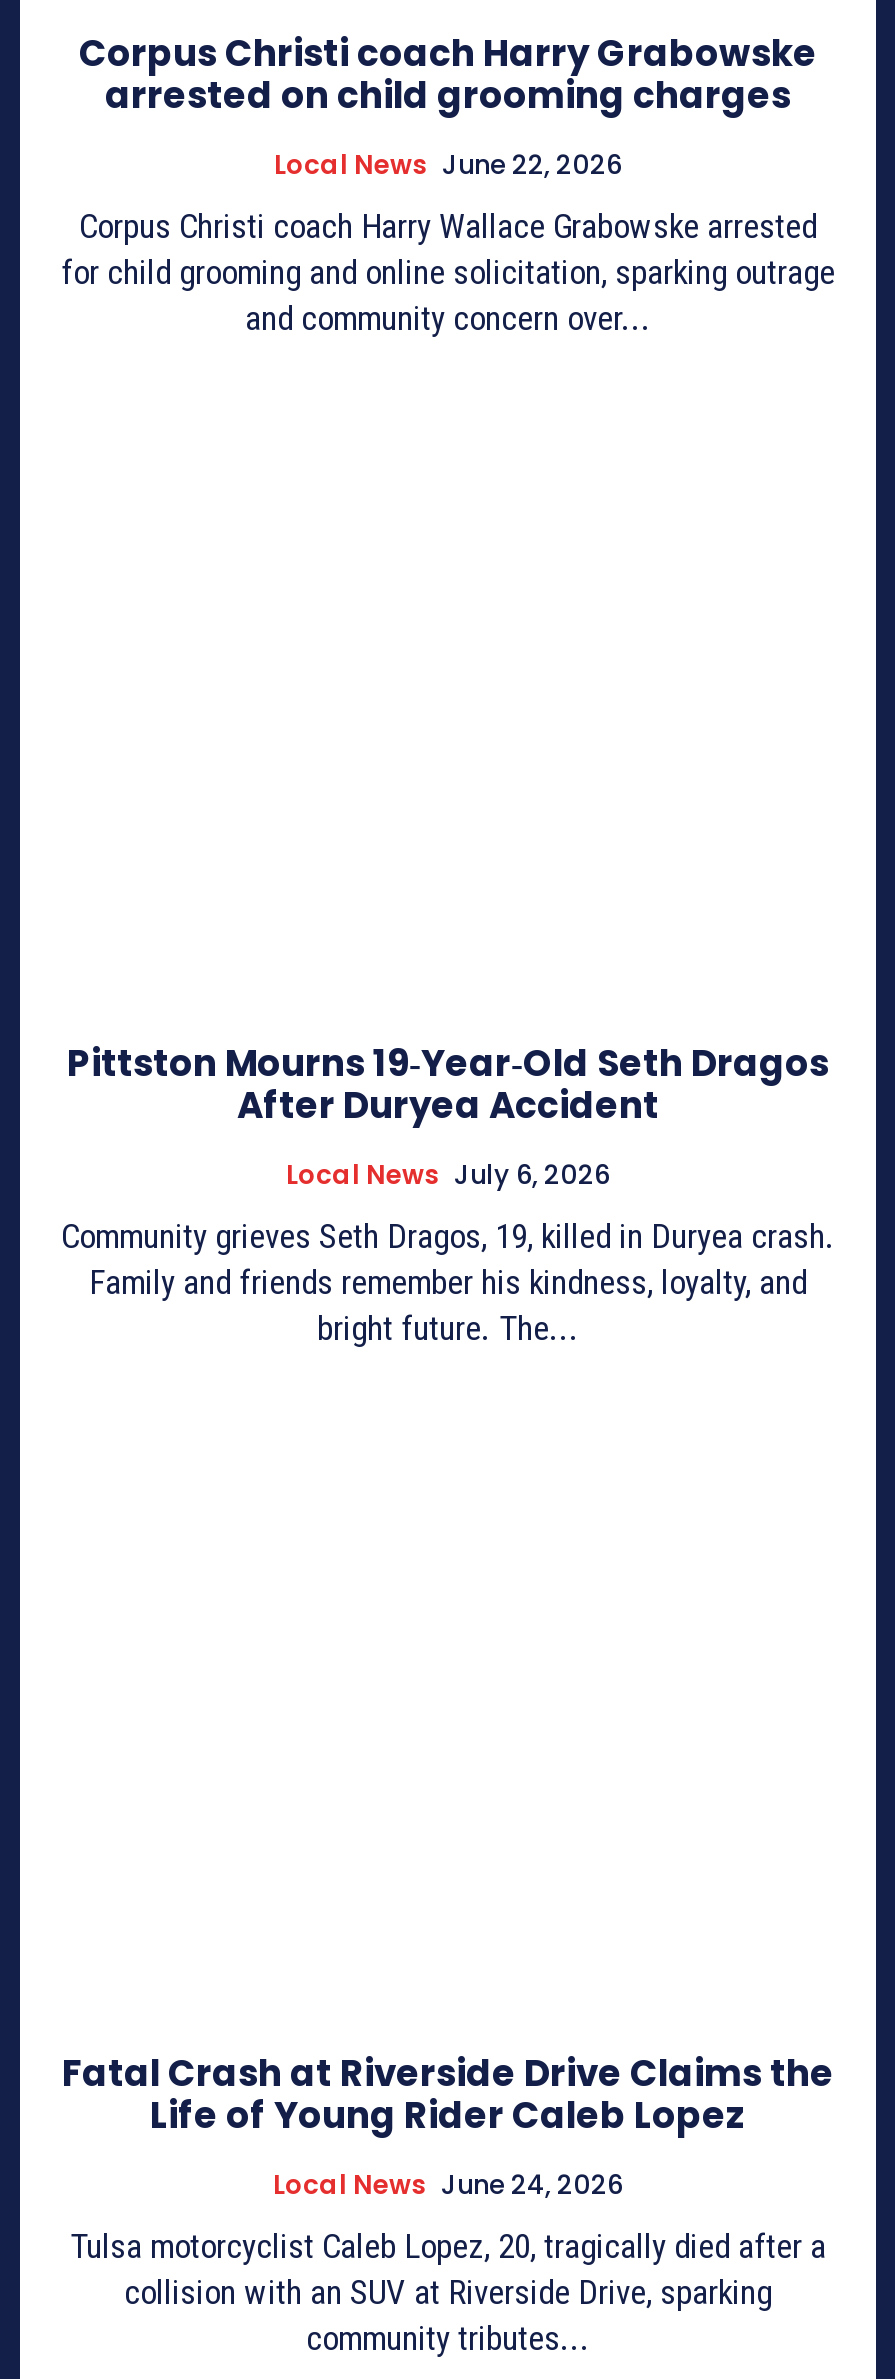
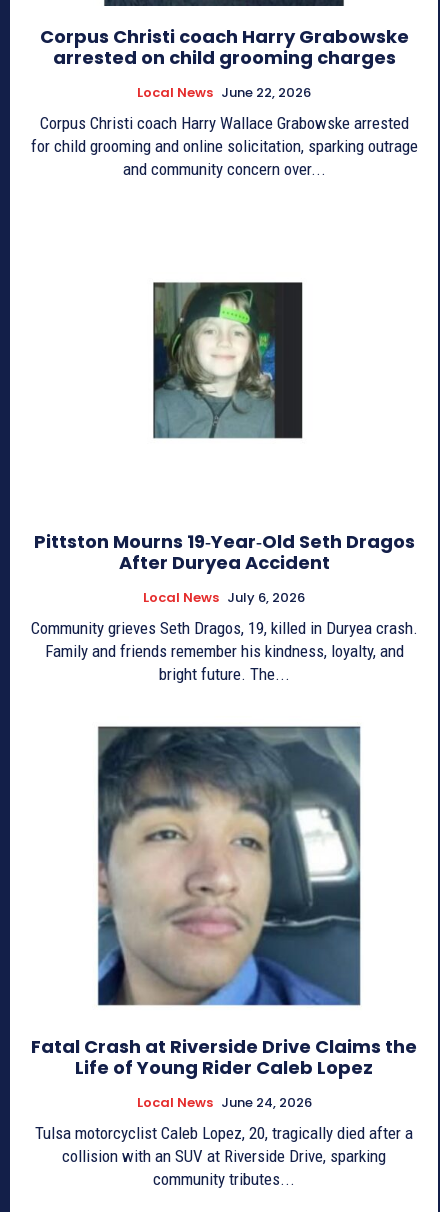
+ [image]

+ [image]
